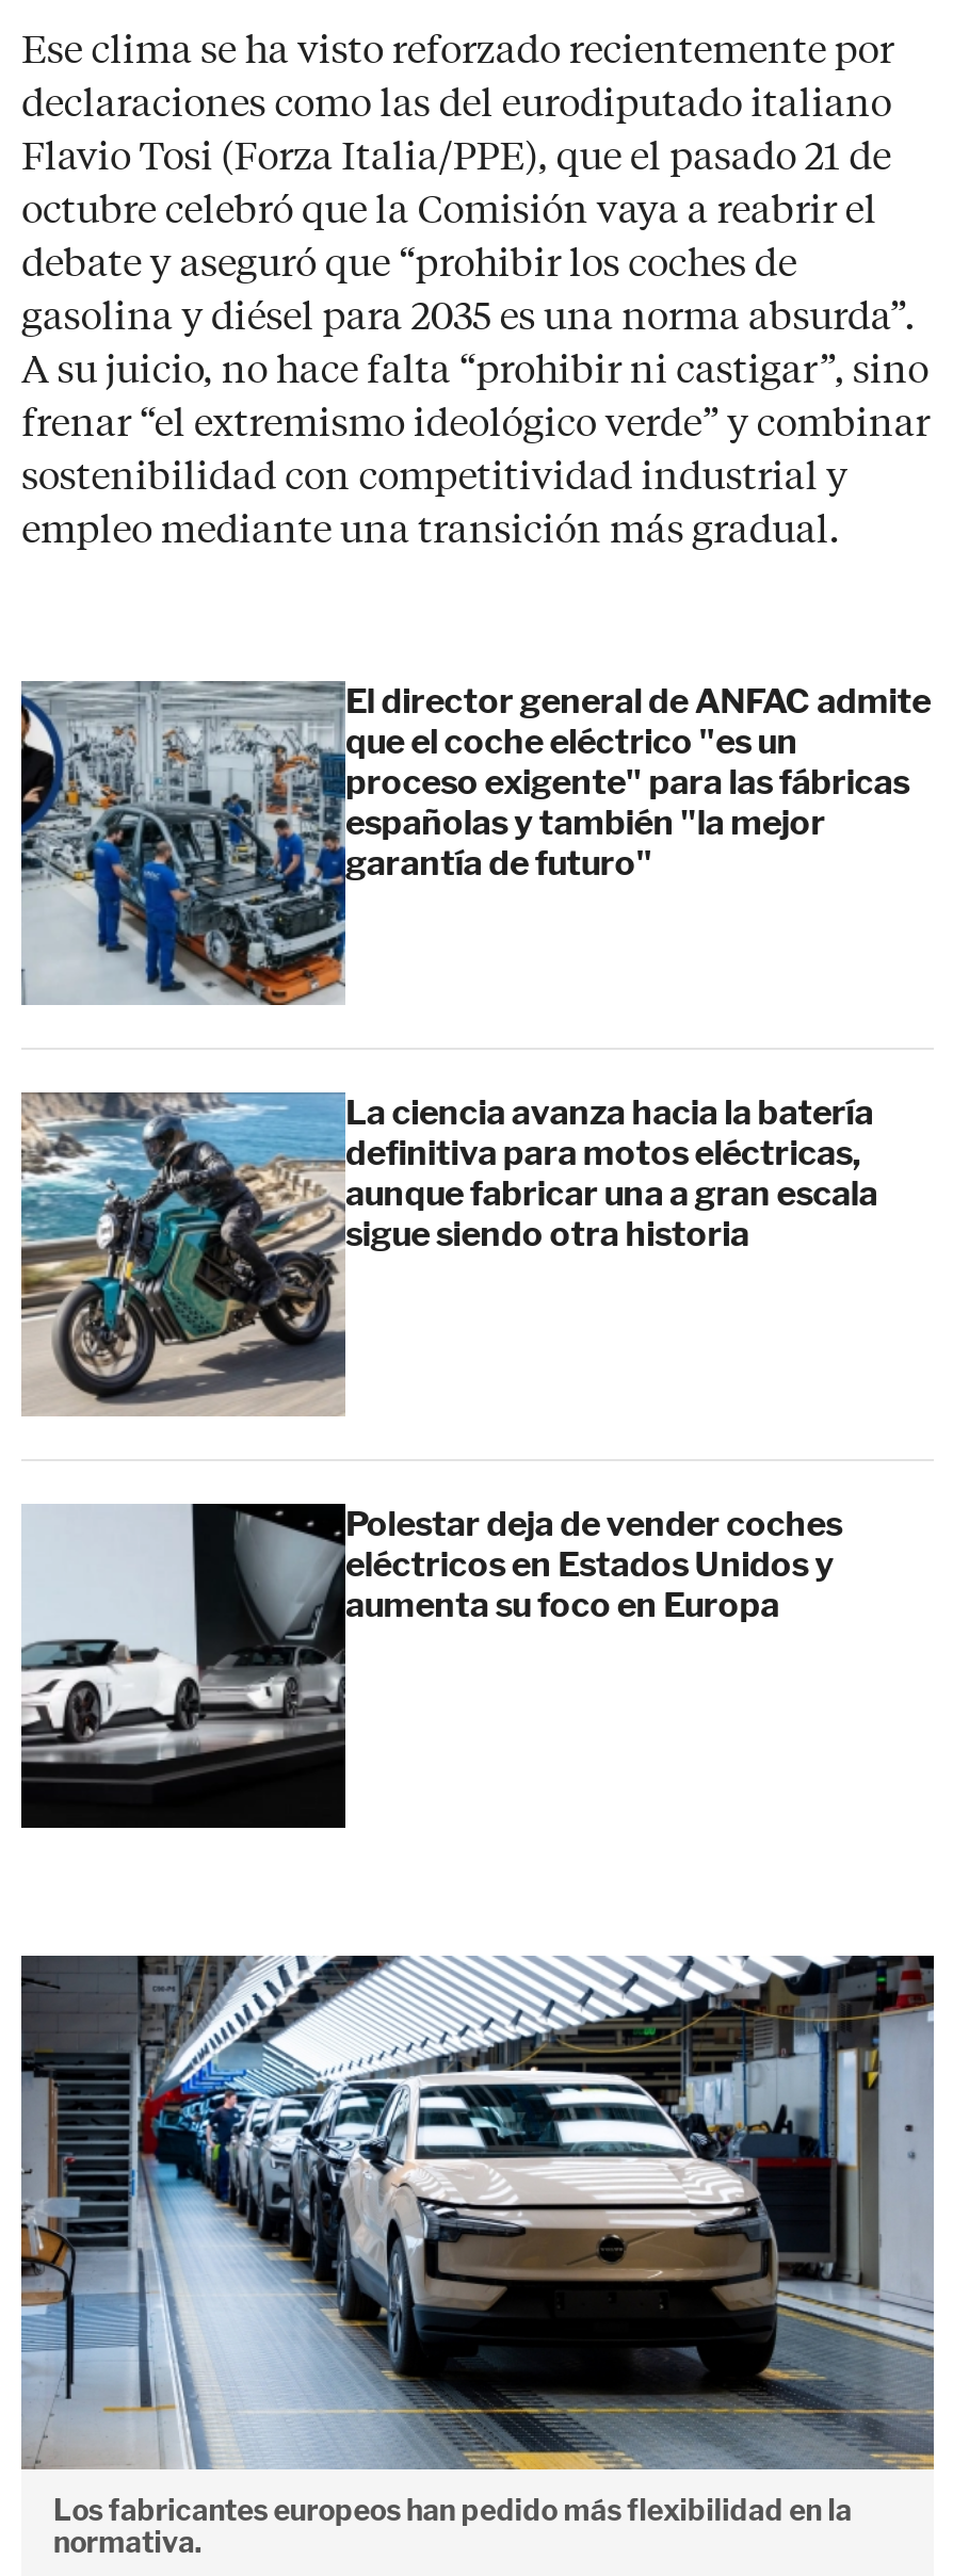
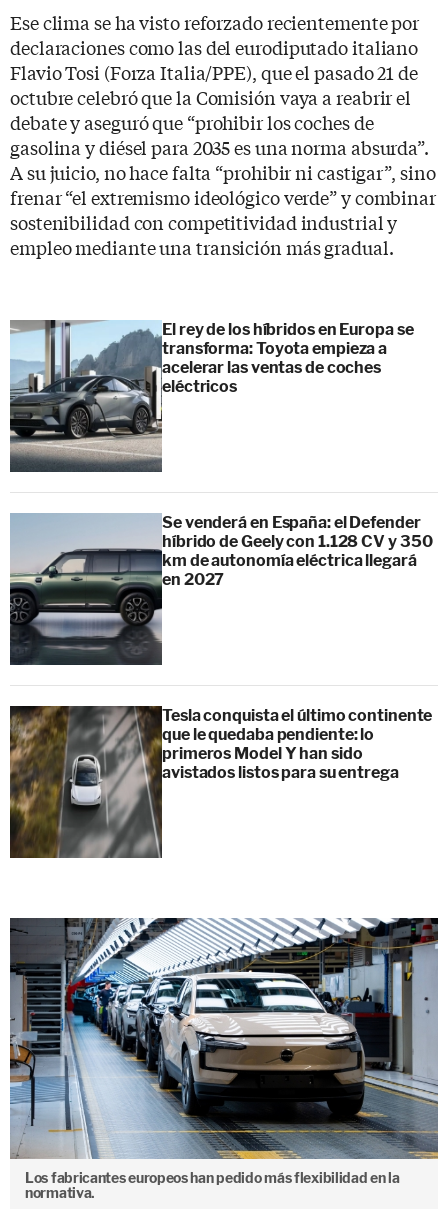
- [image]
- El director general de ANFAC admite
- que el coche eléctrico "es un
- proceso exigente" para las fábricas
- españolas y también "la mejor
- garantía de futuro"
+ [image]
+ El rey de los híbridos en Europa se
+ transforma: Toyota empieza a
+ acelerar las ventas de coches
+ eléctricos

- [image]
- La ciencia avanza hacia la batería
- definitiva para motos eléctricas,
- aunque fabricar una a gran escala
- sigue siendo otra historia
+ [image]
+ Se venderá en España: el Defender
+ híbrido de Geely con 1.128 CV y 350
+ km de autonomía eléctrica llegará
+ en 2027

- [image]
- Polestar deja de vender coches
- eléctricos en Estados Unidos y
- aumenta su foco en Europa
+ [image]
+ Tesla conquista el último continente
+ que le quedaba pendiente: lo
+ primeros Model Y han sido
+ avistados listos para su entrega
